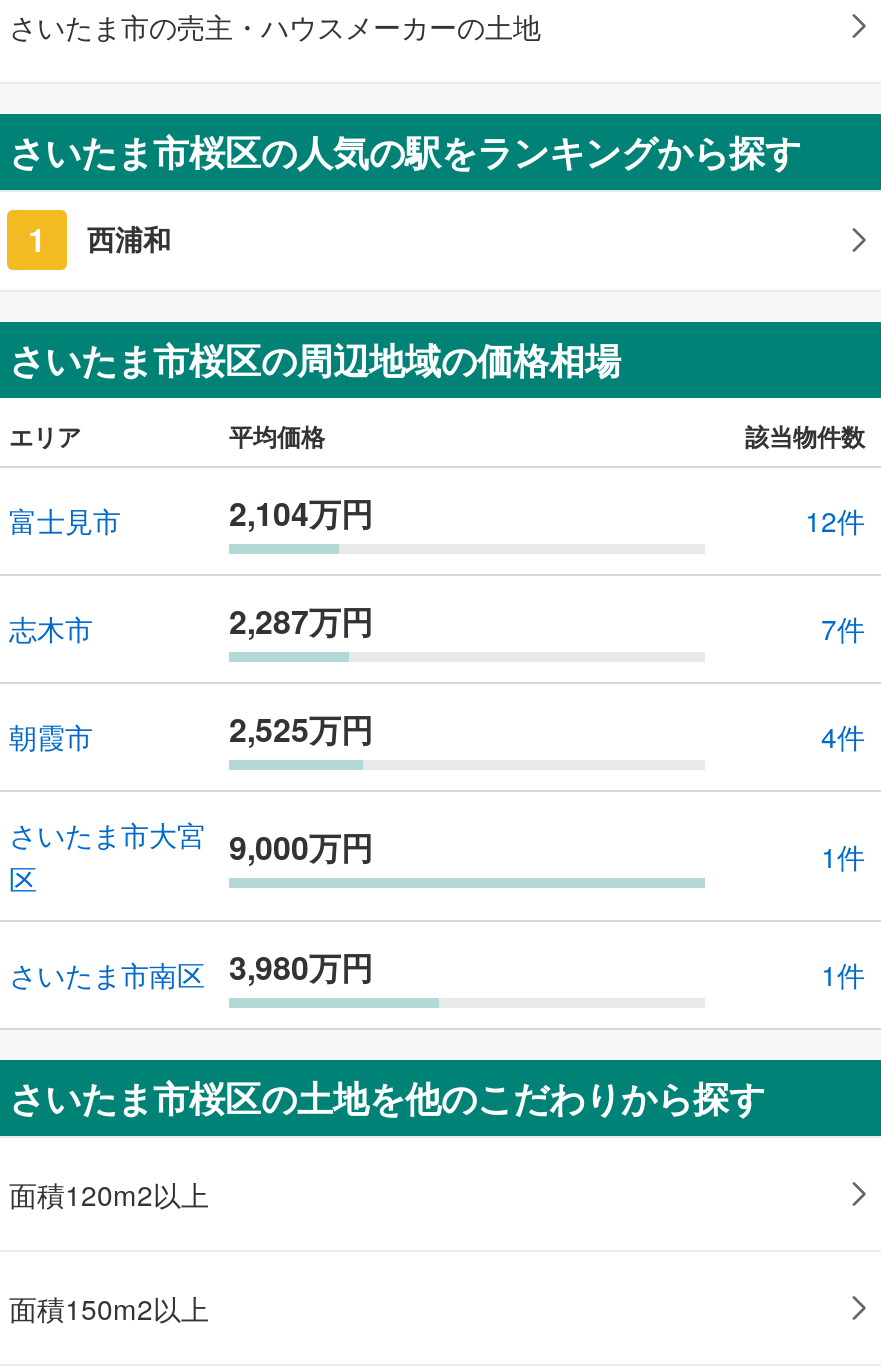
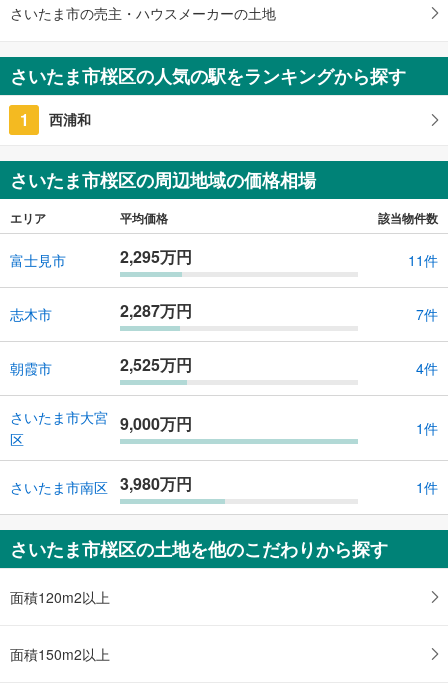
- 2,104万円
+ 2,295万円

- 12件
+ 11件
